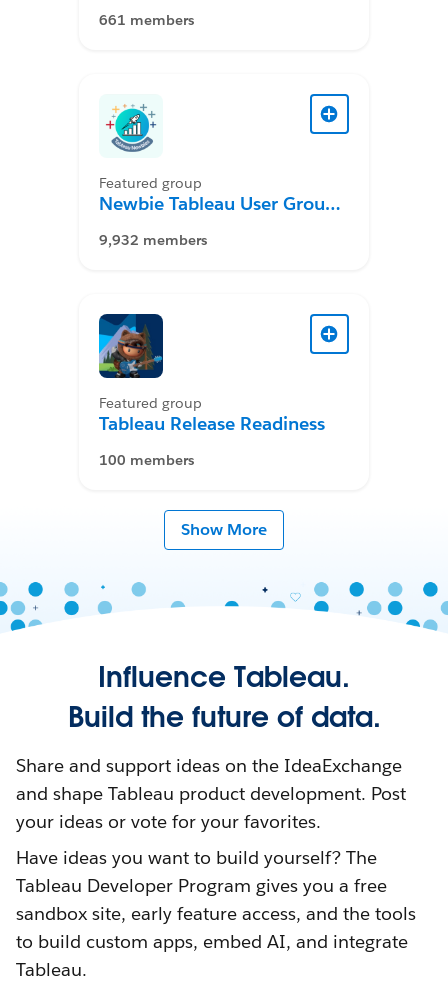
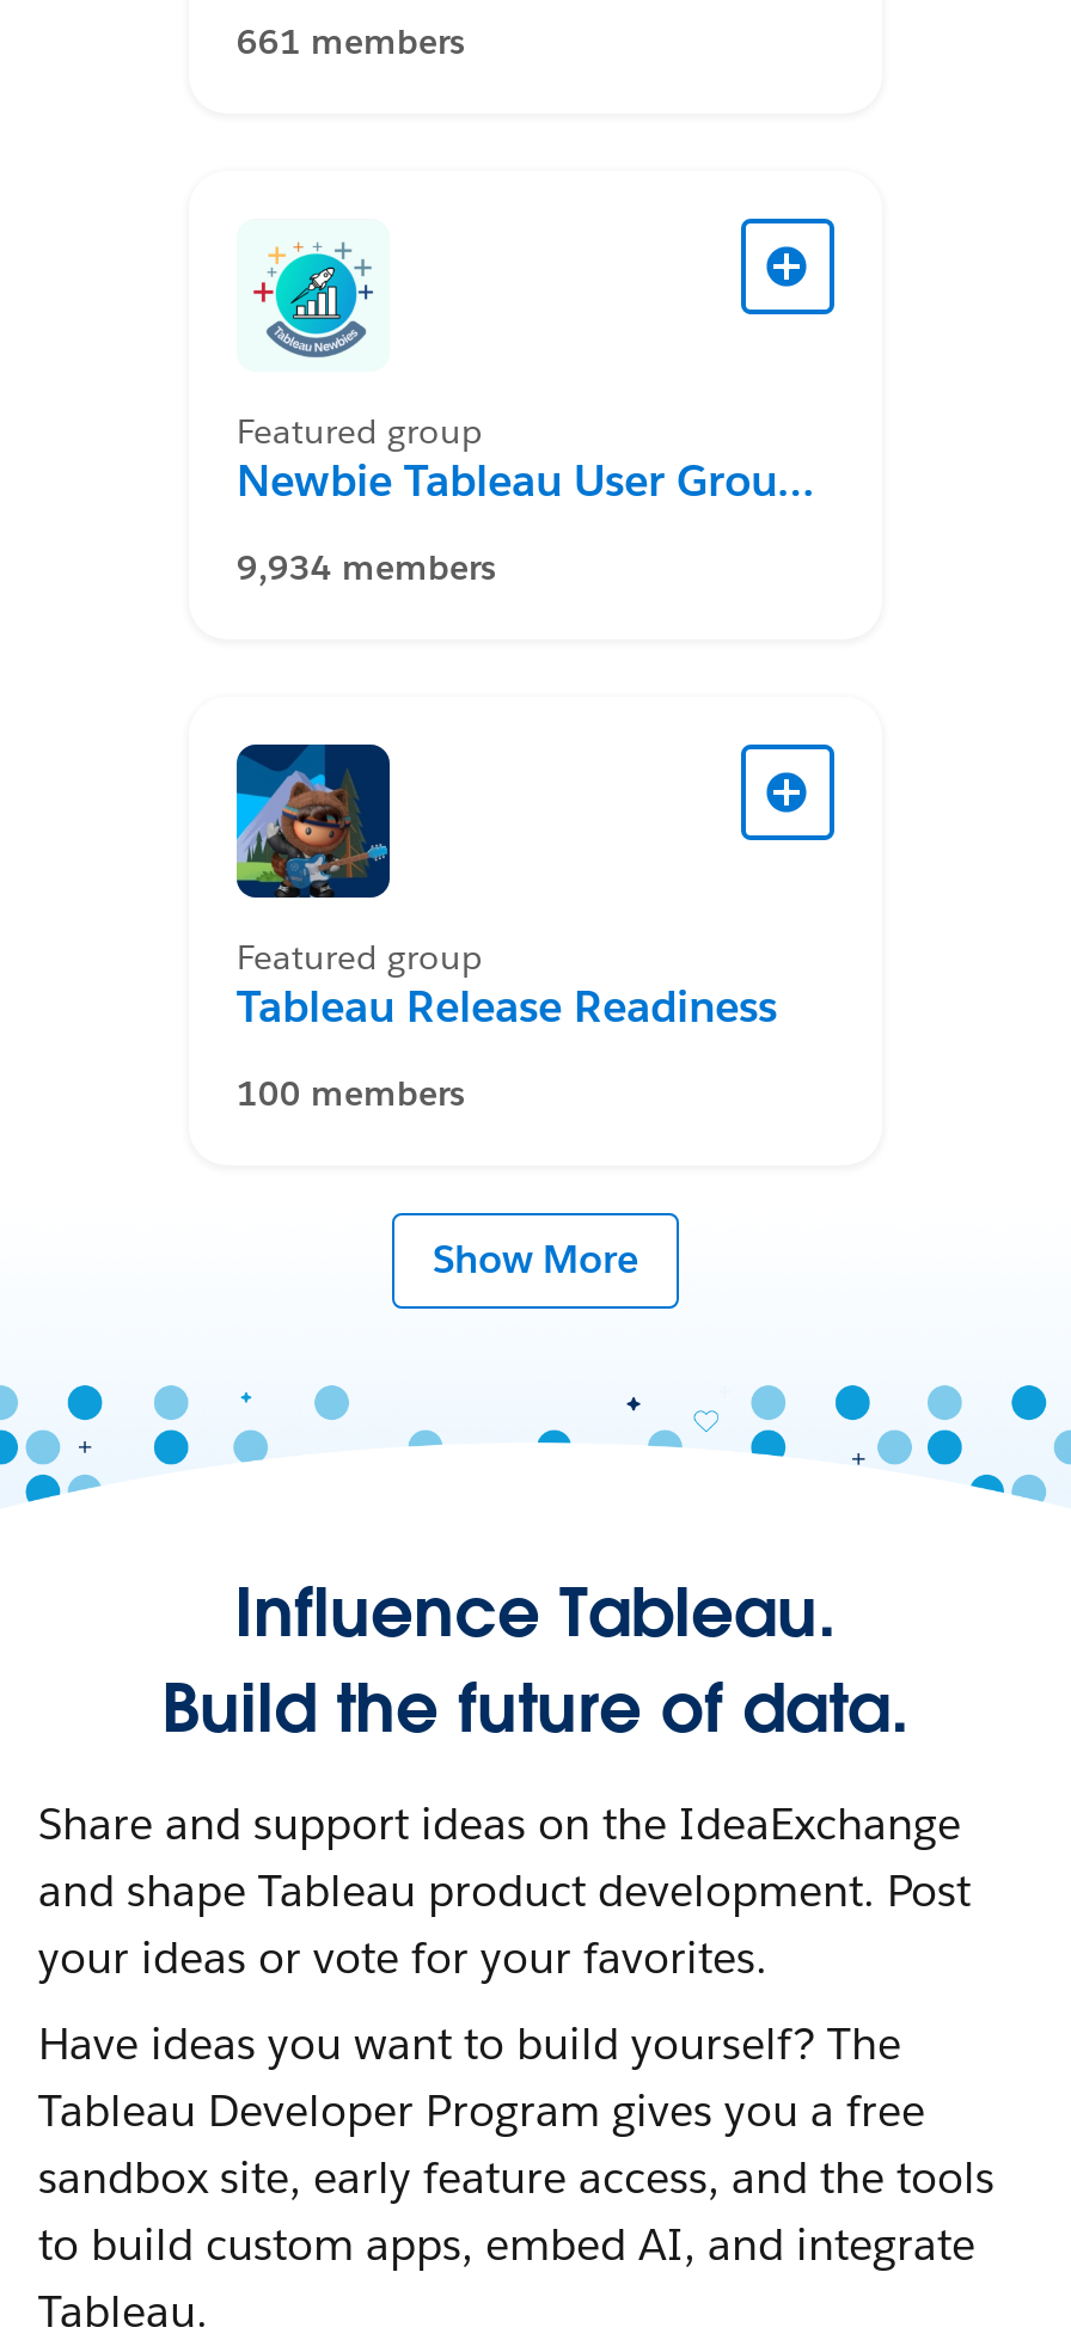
- 9,932 members
+ 9,934 members
